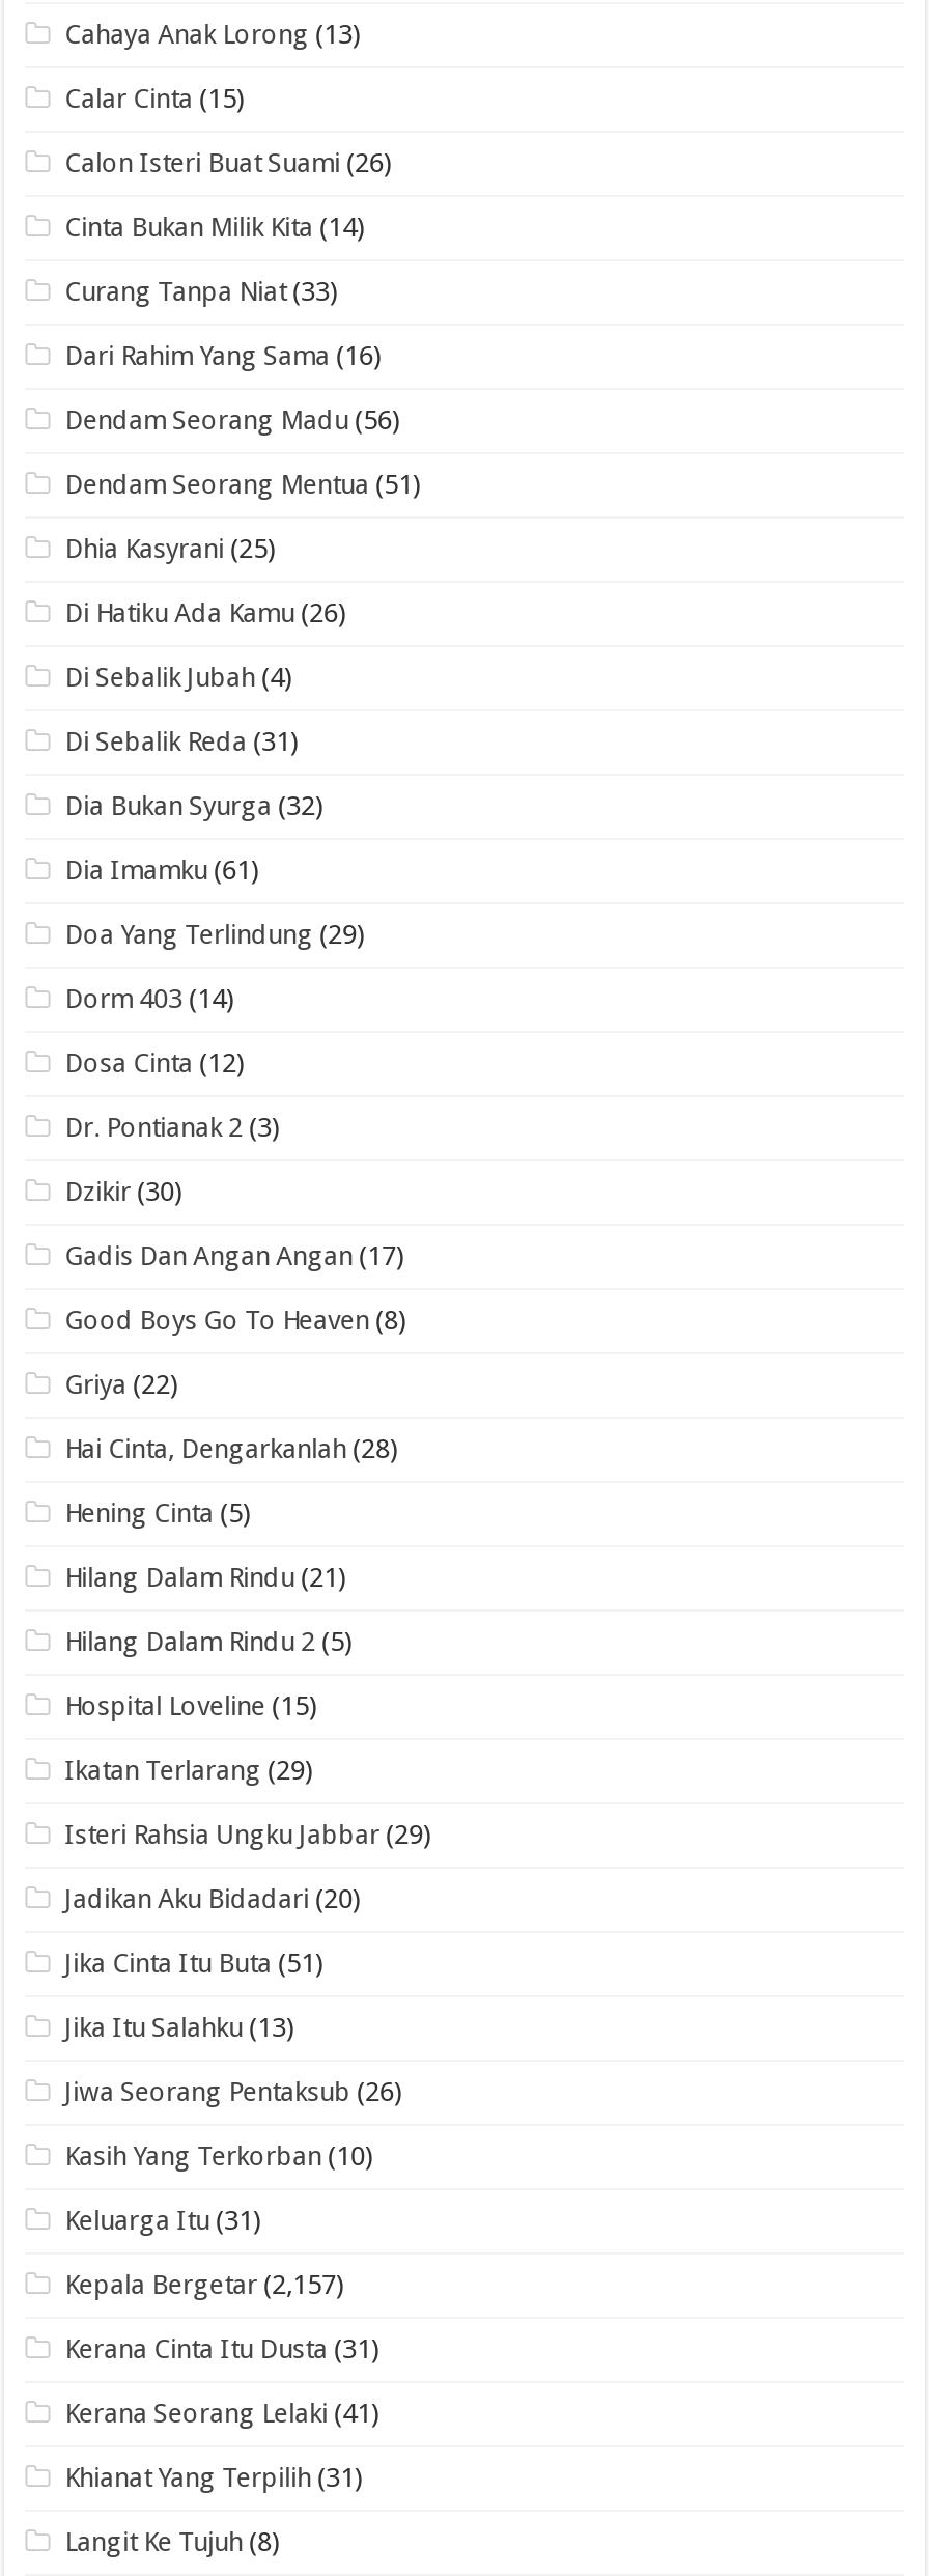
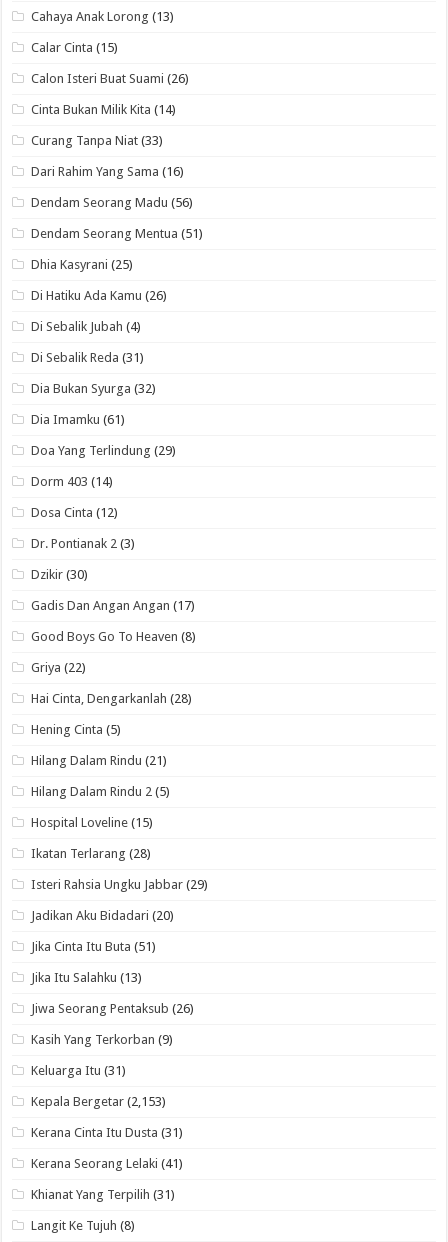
- Ikatan Terlarang (29)
+ Ikatan Terlarang (28)

- Kasih Yang Terkorban (10)
+ Kasih Yang Terkorban (9)

- Kepala Bergetar (2,157)
+ Kepala Bergetar (2,153)
